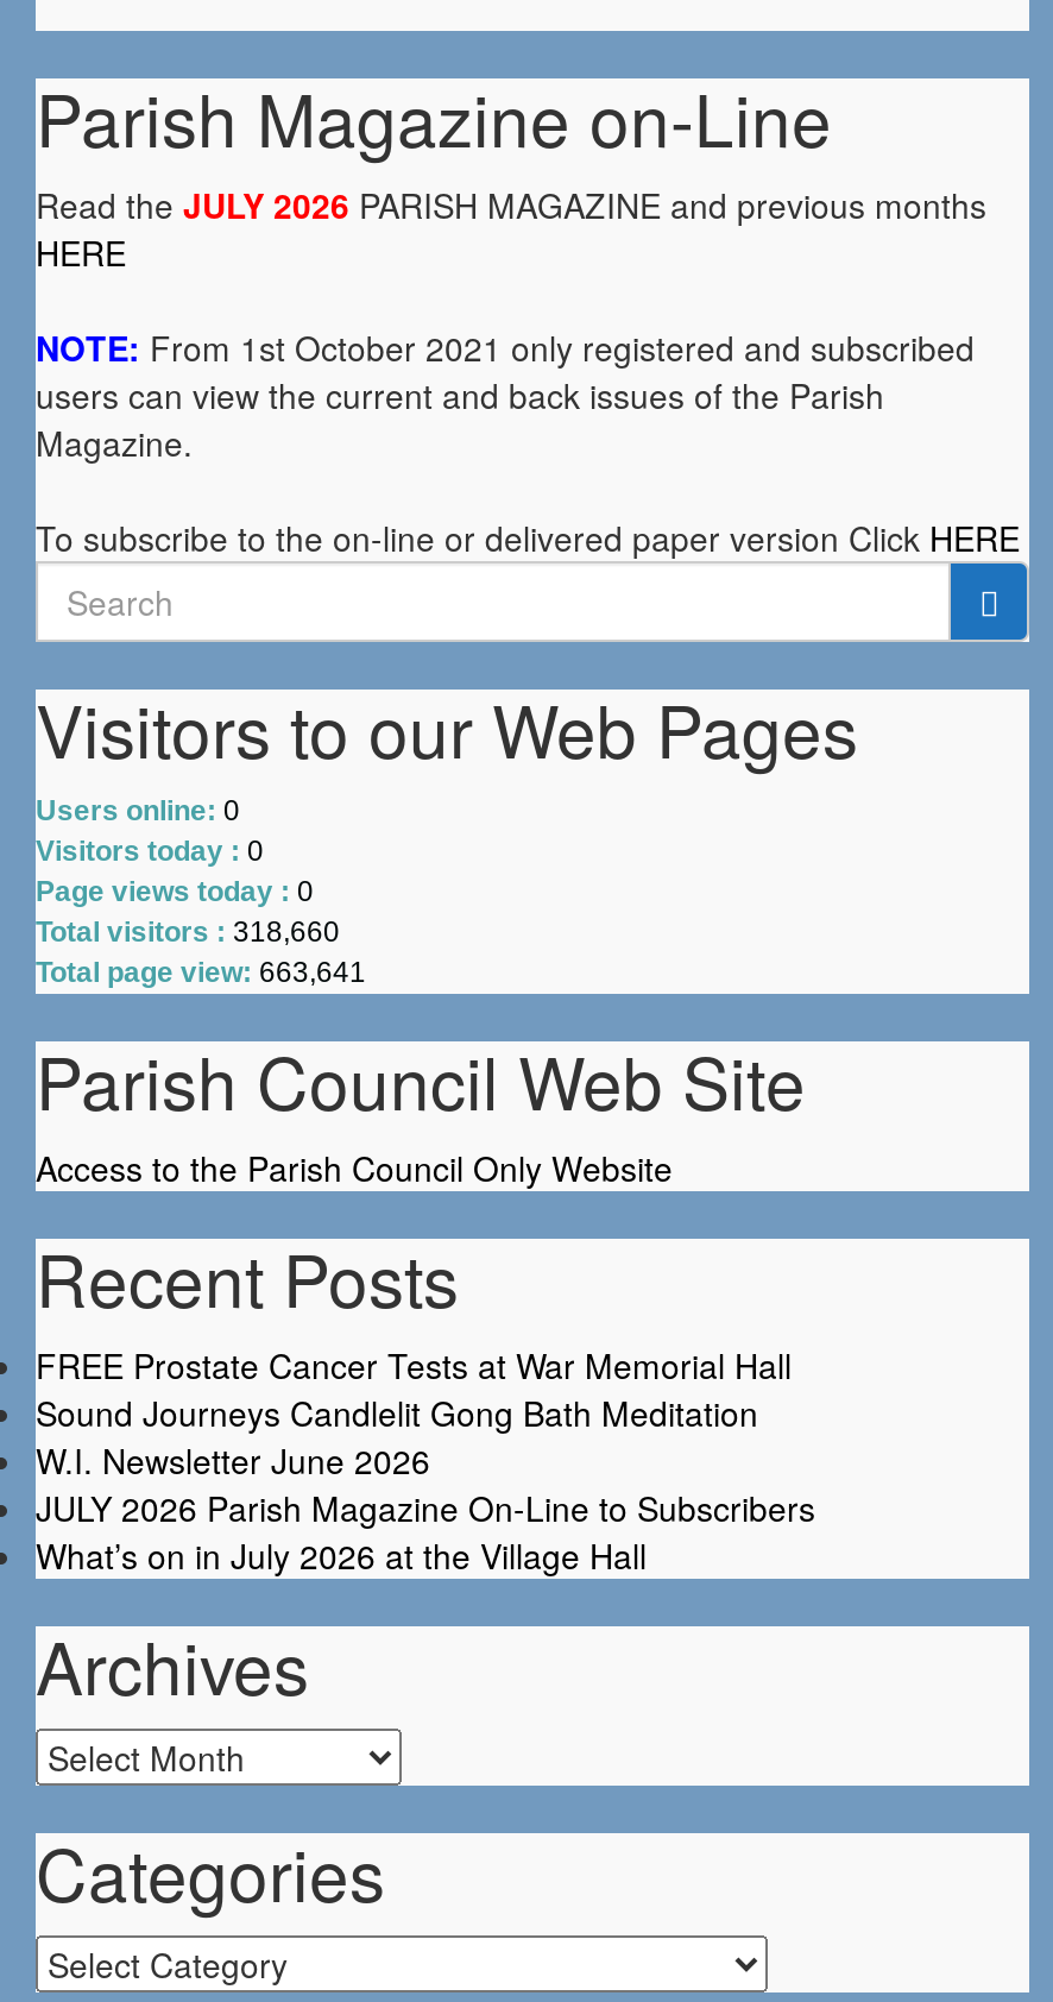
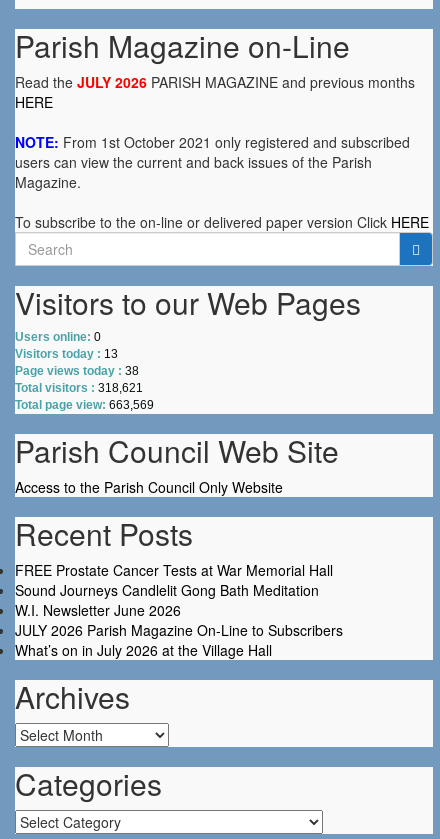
- Visitors today : 0
+ Visitors today : 13

- Page views today : 0
+ Page views today : 38

- Total visitors : 318,660
+ Total visitors : 318,621

- Total page view: 663,641
+ Total page view: 663,569
